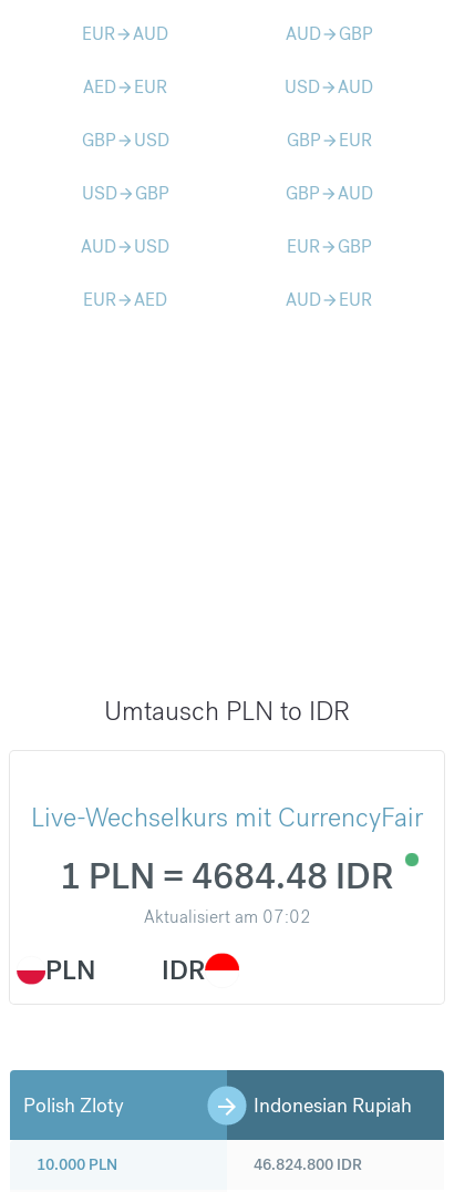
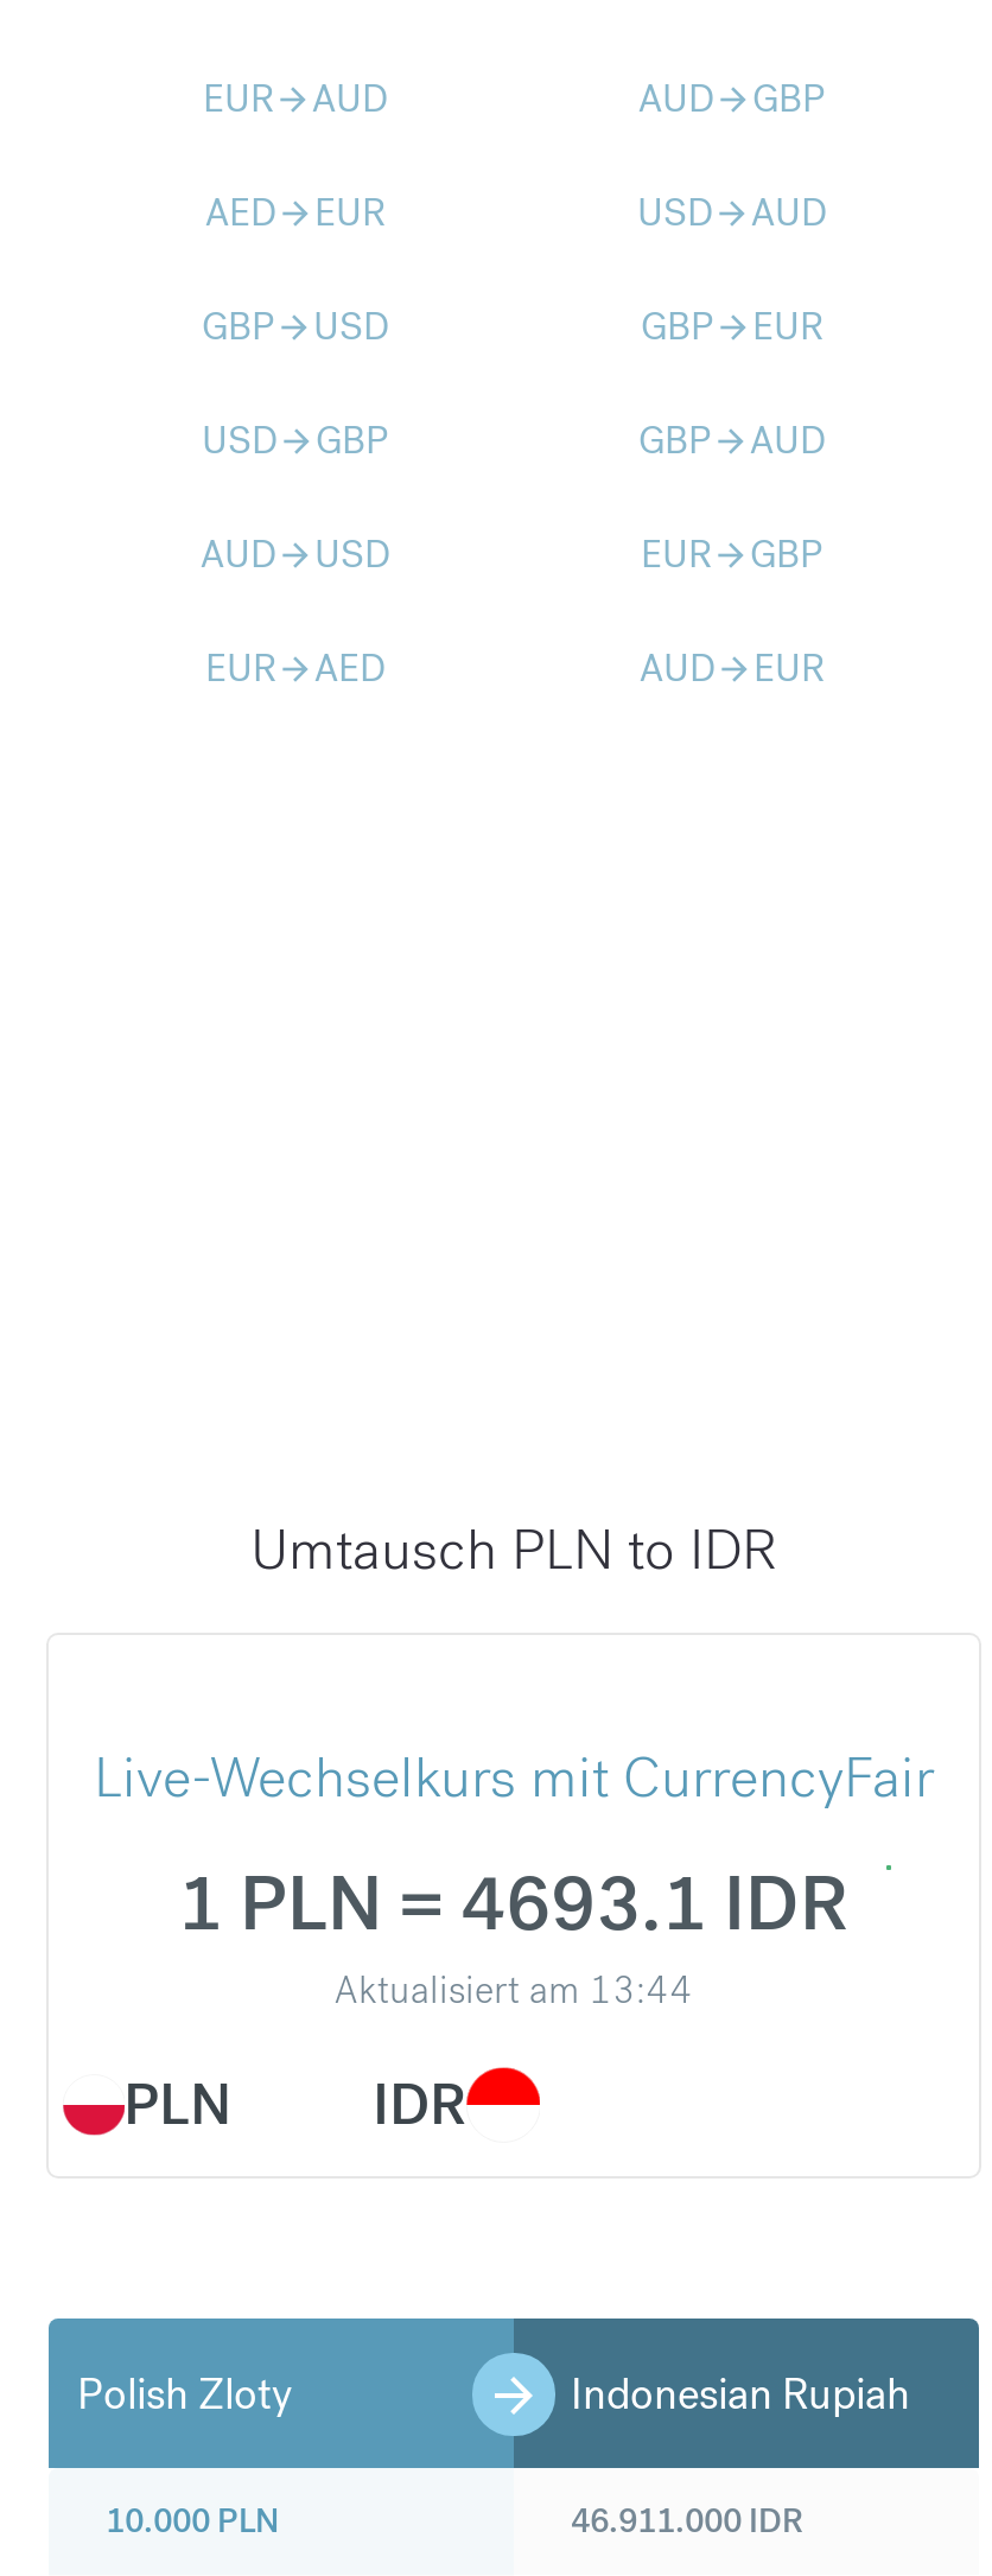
- 1 PLN = 4684.48 IDR
+ 1 PLN = 4693.1 IDR

- Aktualisiert am 07:02
+ Aktualisiert am 13:44

- 46.824.800 IDR
+ 46.911.000 IDR
